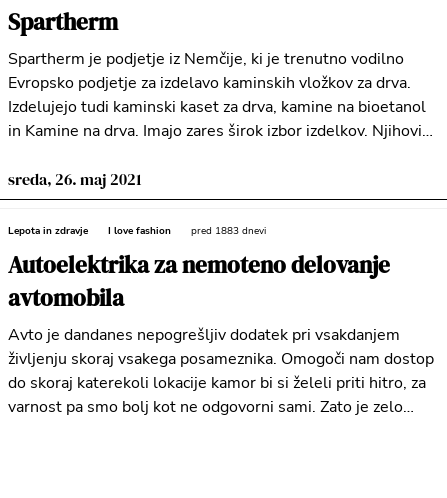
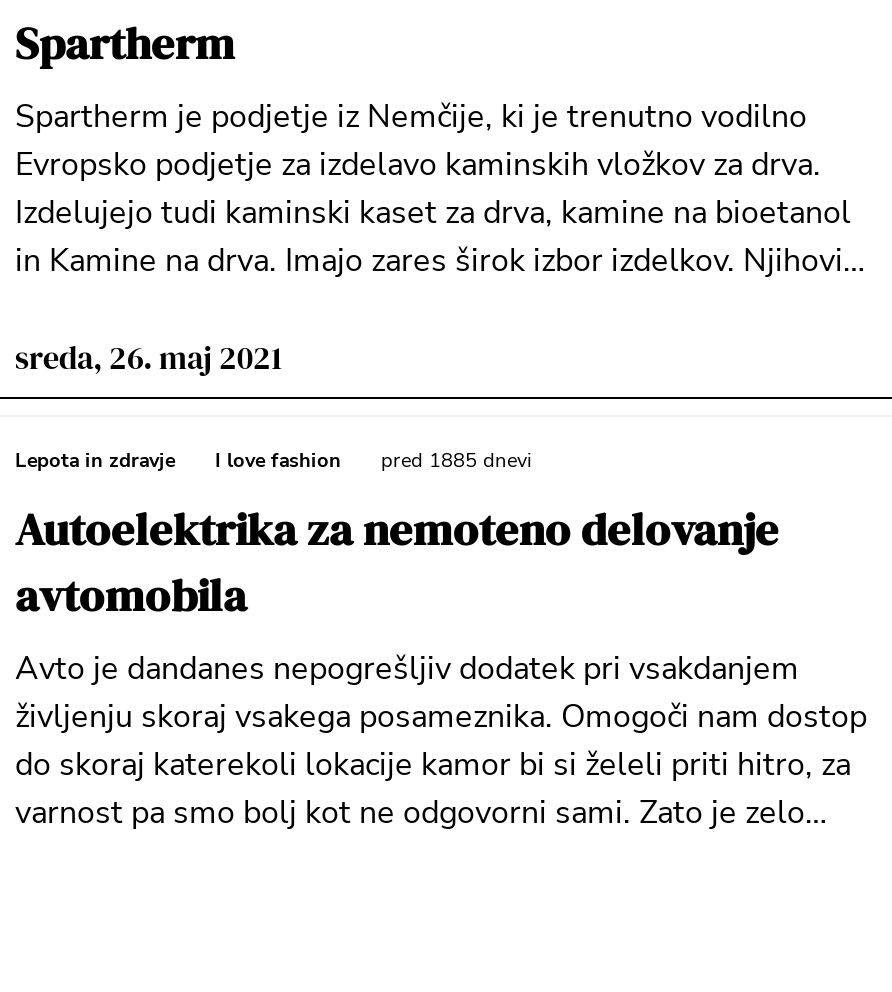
- Lepota in zdravje I love fashion pred 1883 dnevi
+ Lepota in zdravje I love fashion pred 1885 dnevi
